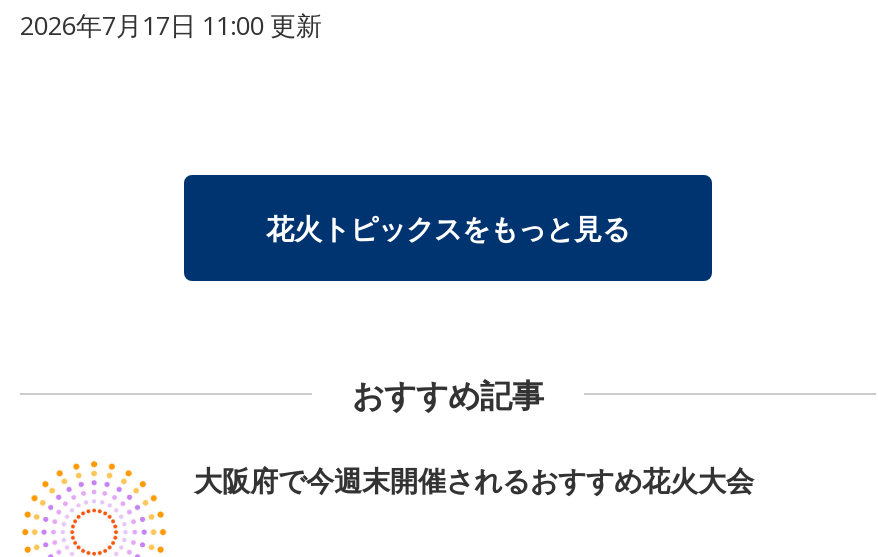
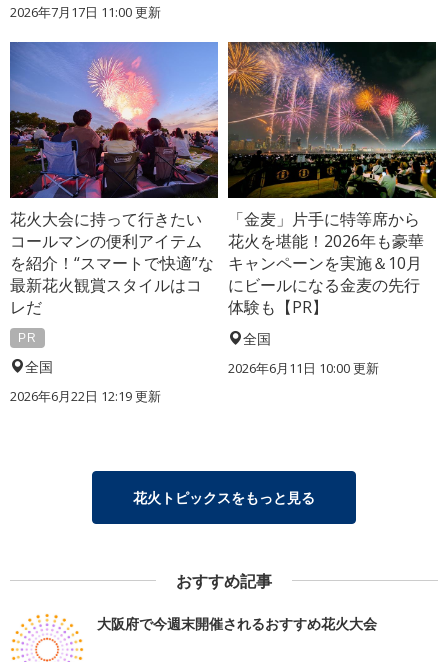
+ [image]
+ 花火大会に持って行きたい
+ コールマンの便利アイテム
+ を紹介！“スマートで快適”な
+ 最新花火観賞スタイルはコ
+ レだ
+ PR
+ 全国
+ 2026年6月22日 12:19 更新

+ [image]
+ 「金麦」片手に特等席から
+ 花火を堪能！2026年も豪華
+ キャンペーンを実施＆10月
+ にビールになる金麦の先行
+ 体験も【PR】
+ 全国
+ 2026年6月11日 10:00 更新
